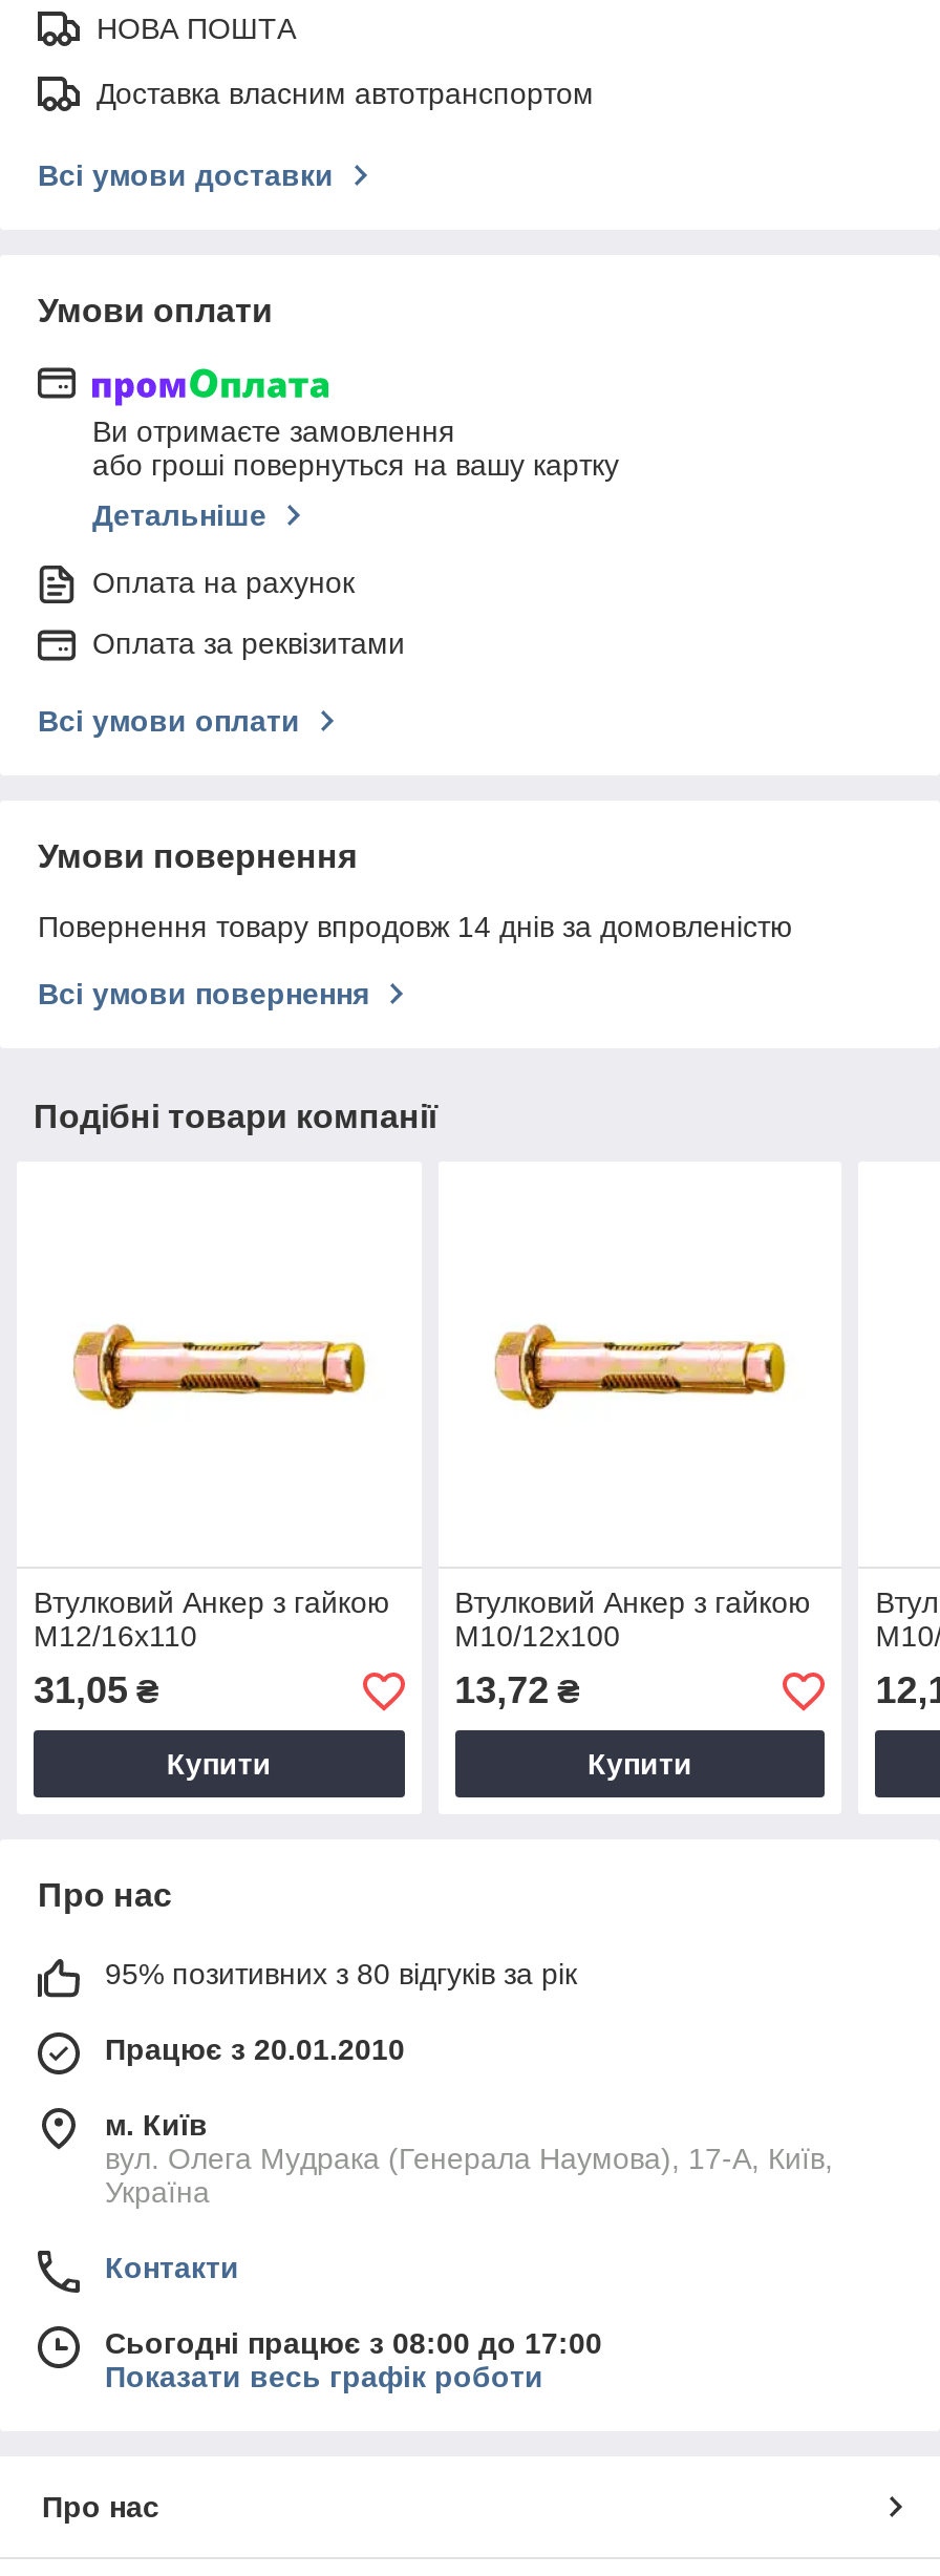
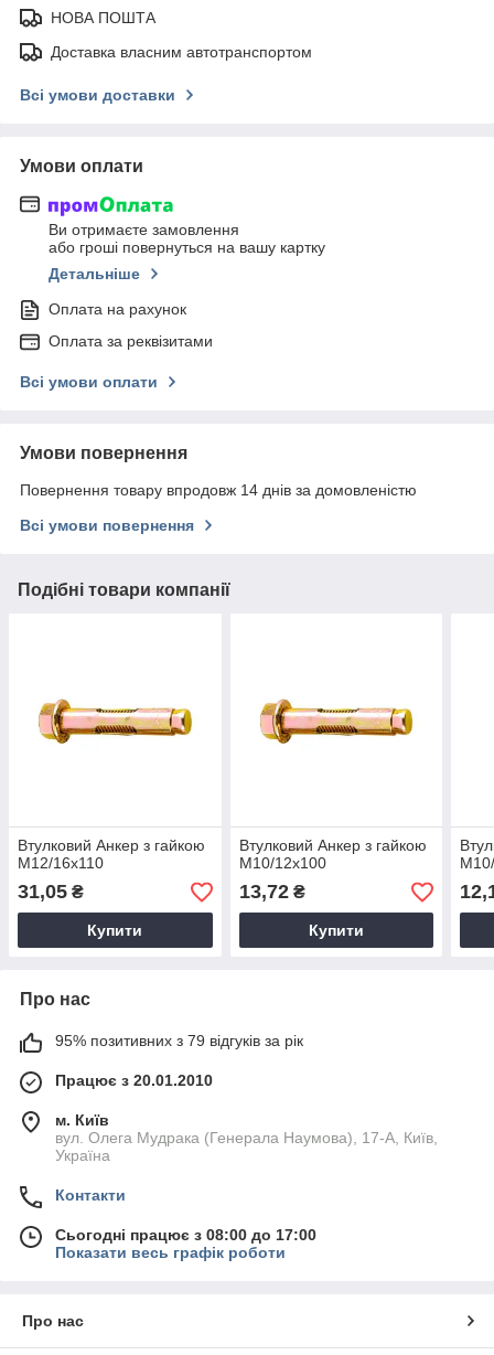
- 95% позитивних з 80 відгуків за рік
+ 95% позитивних з 79 відгуків за рік
